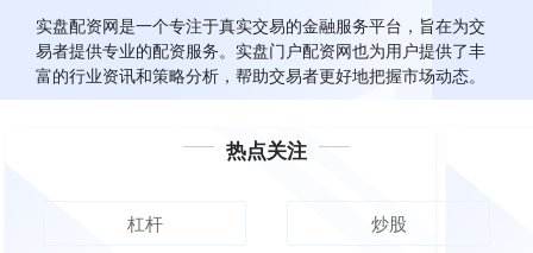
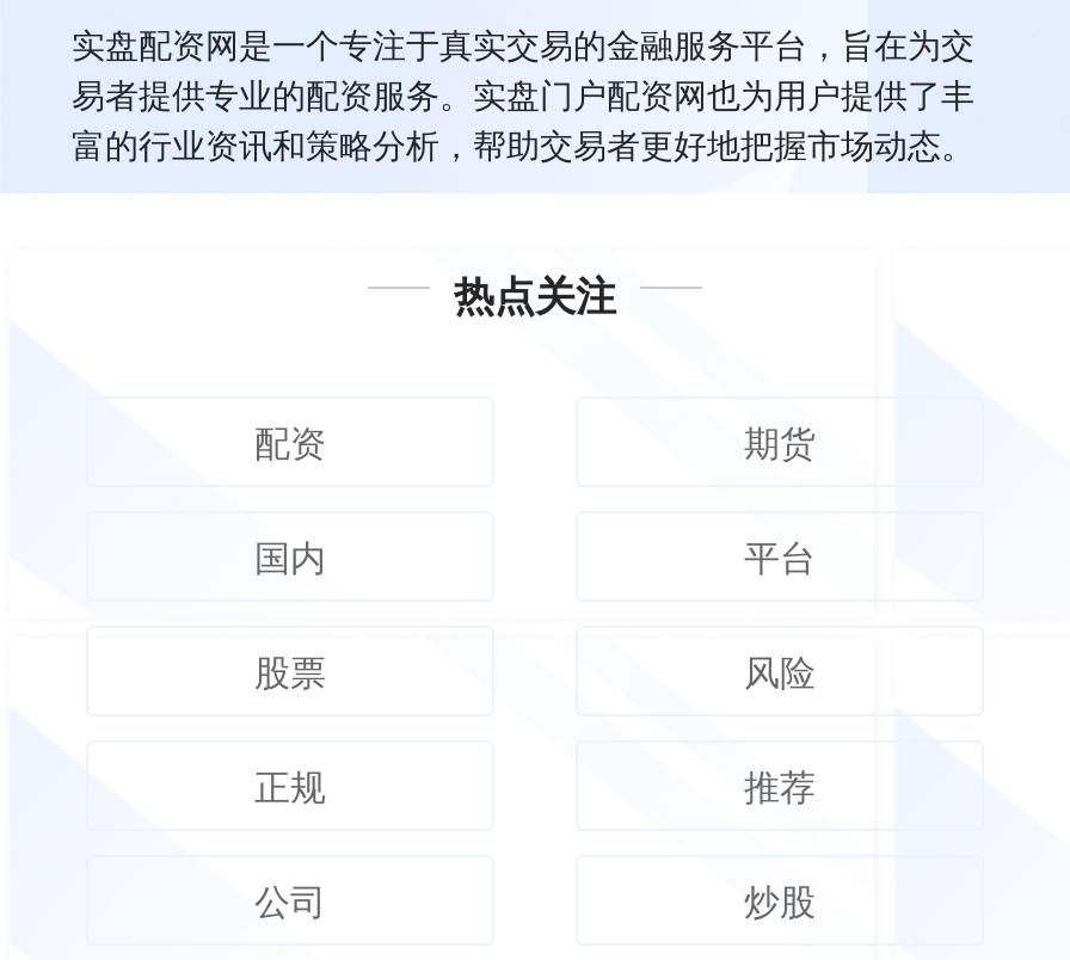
- 杠杆
+ 配资
+ 期货
+ 国内
+ 平台
+ 股票
+ 风险
+ 正规
+ 推荐
+ 公司
